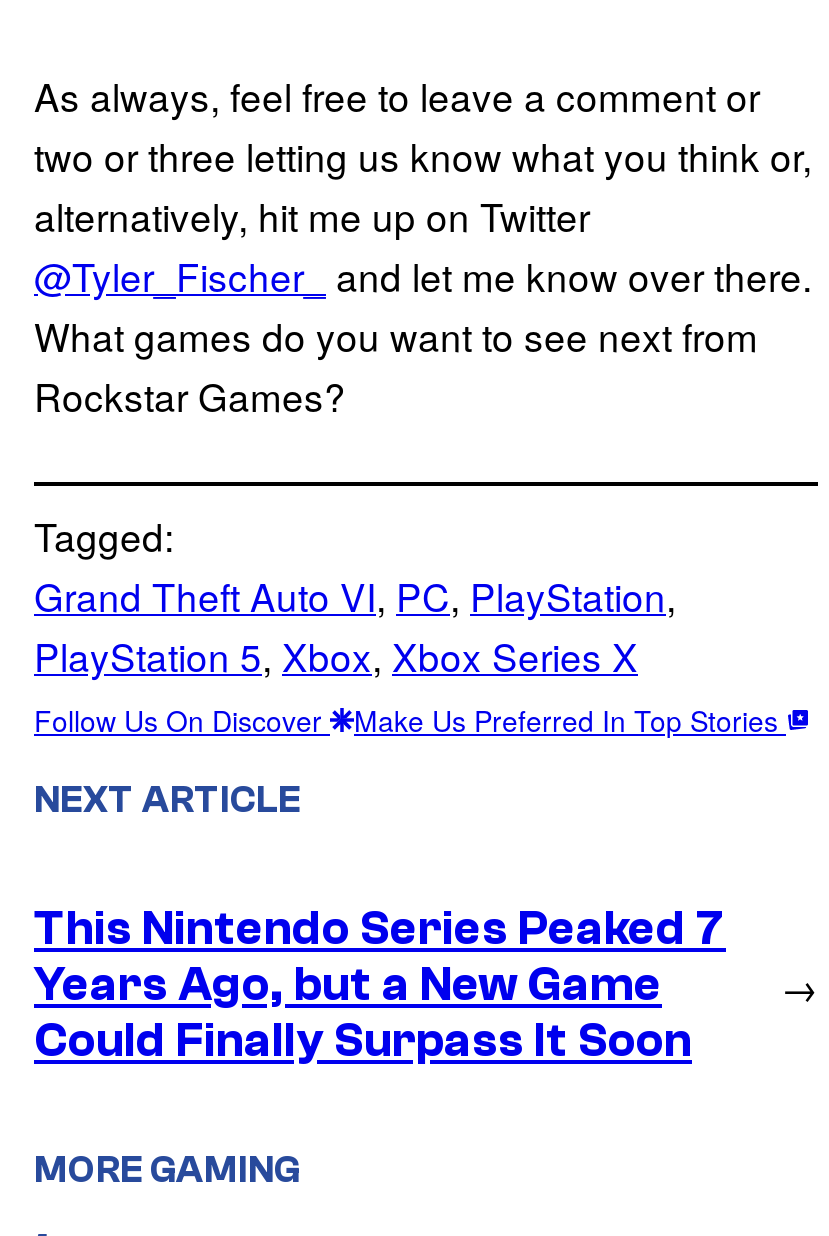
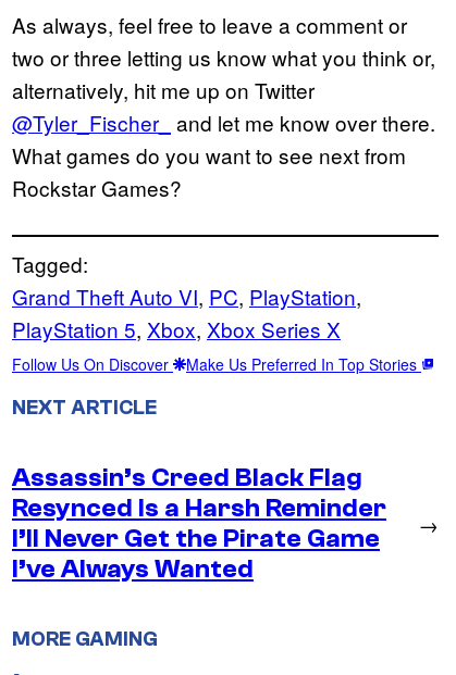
- This Nintendo Series Peaked 7
- Years Ago, but a New Game
- Could Finally Surpass It Soon
+ Assassin’s Creed Black Flag
+ Resynced Is a Harsh Reminder
+ I’ll Never Get the Pirate Game
+ I’ve Always Wanted
